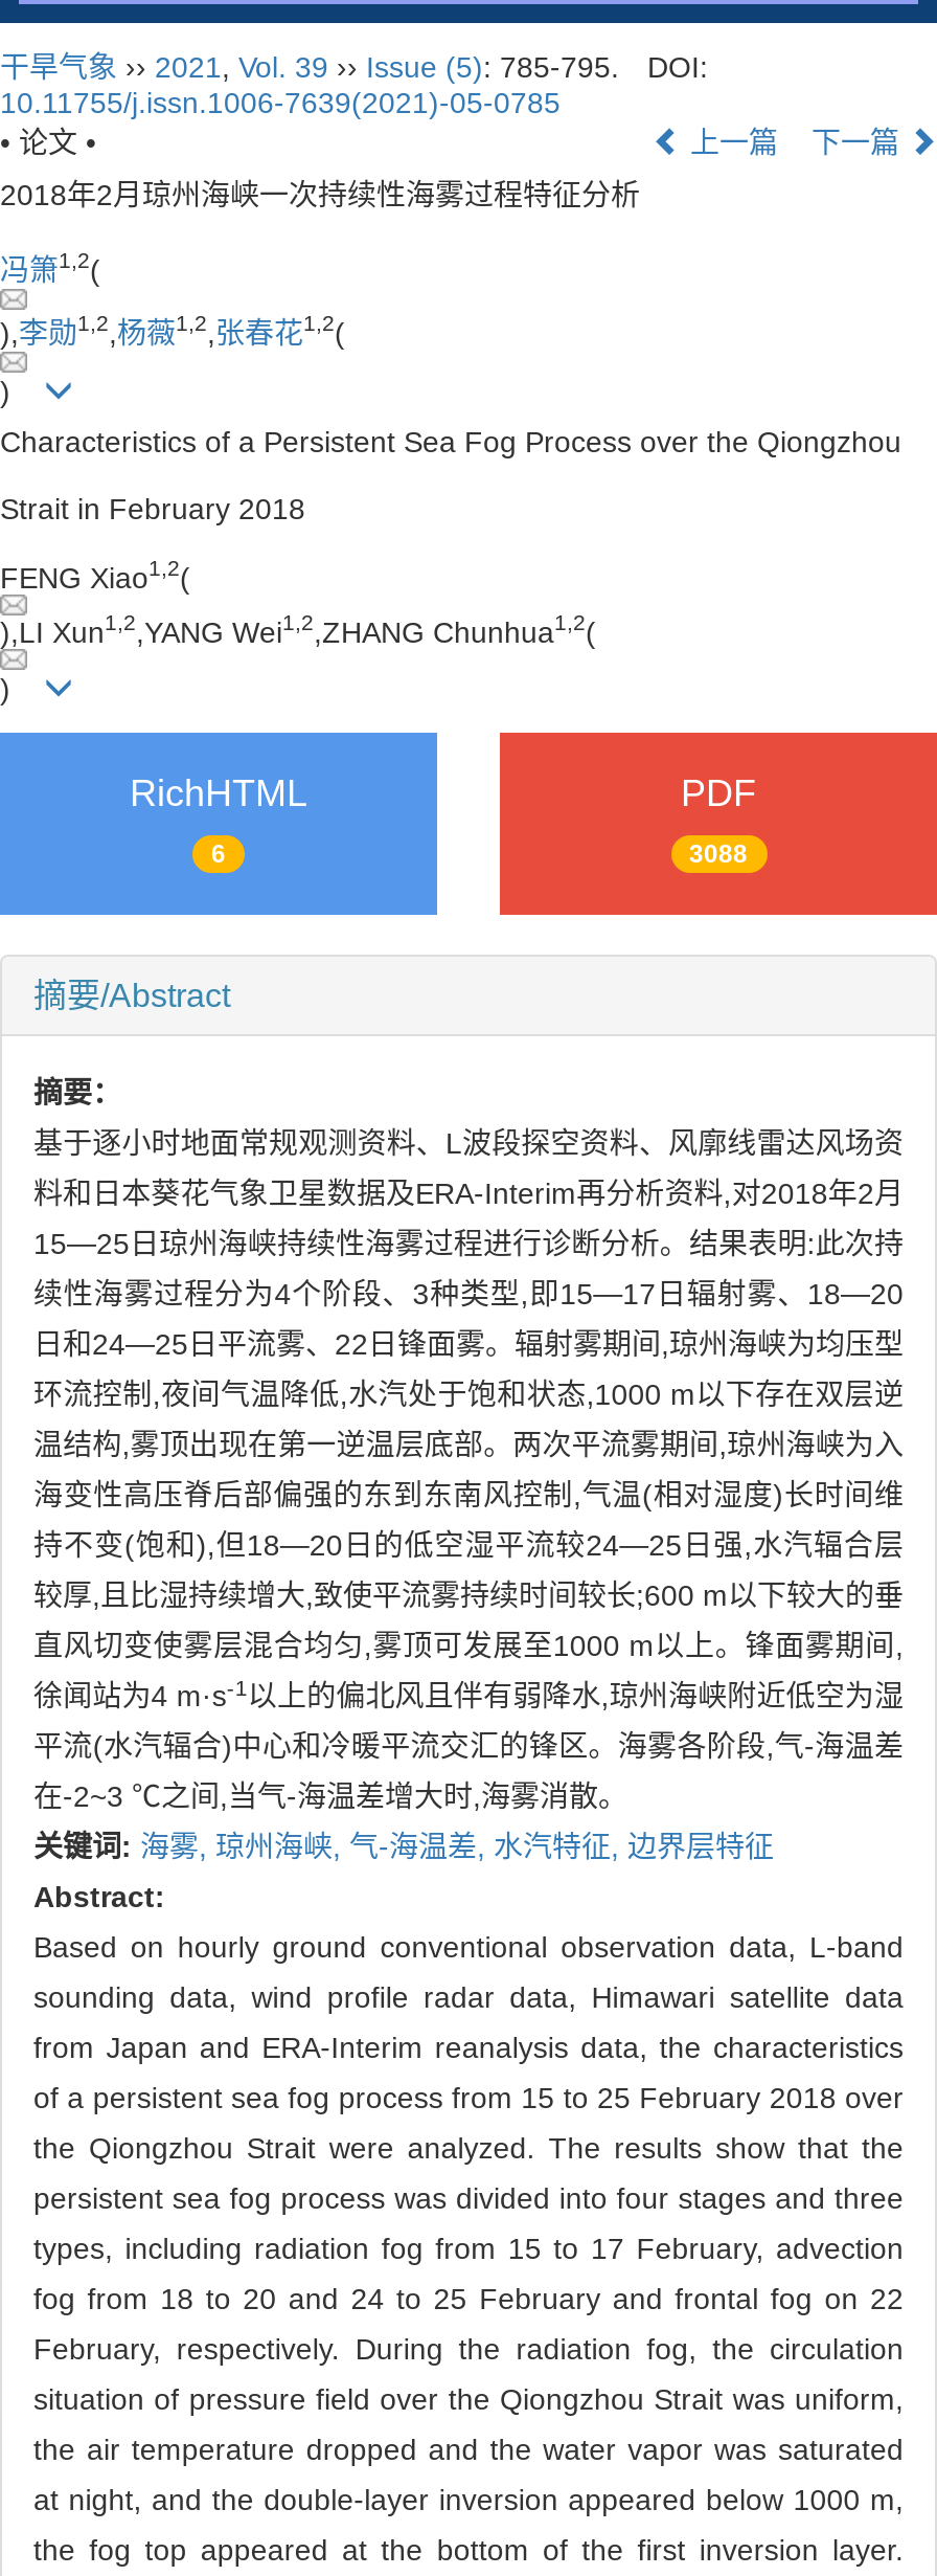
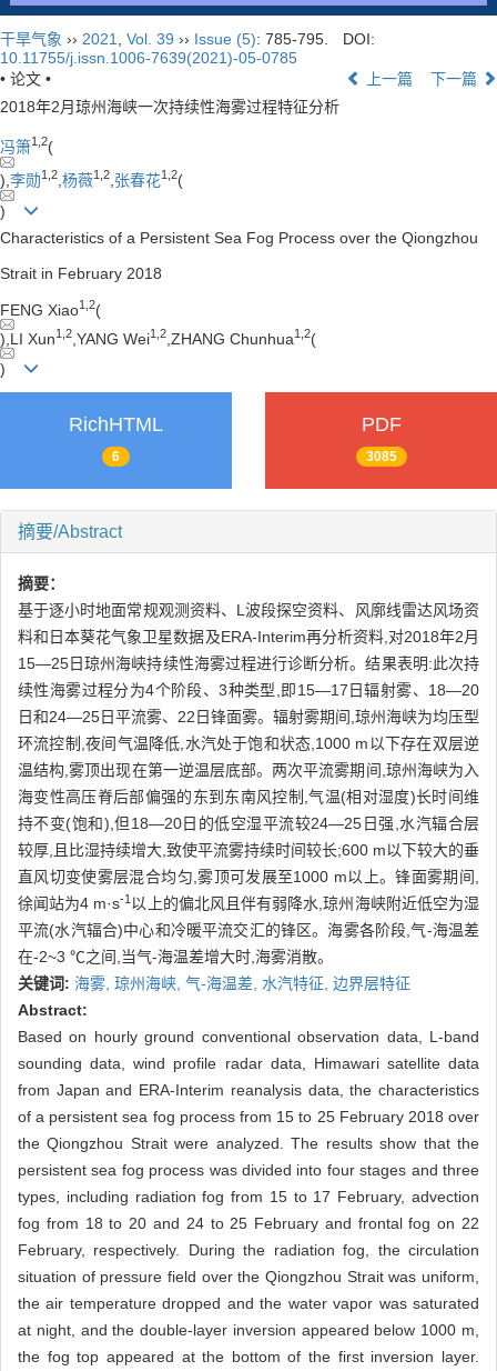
- 3088
+ 3085
